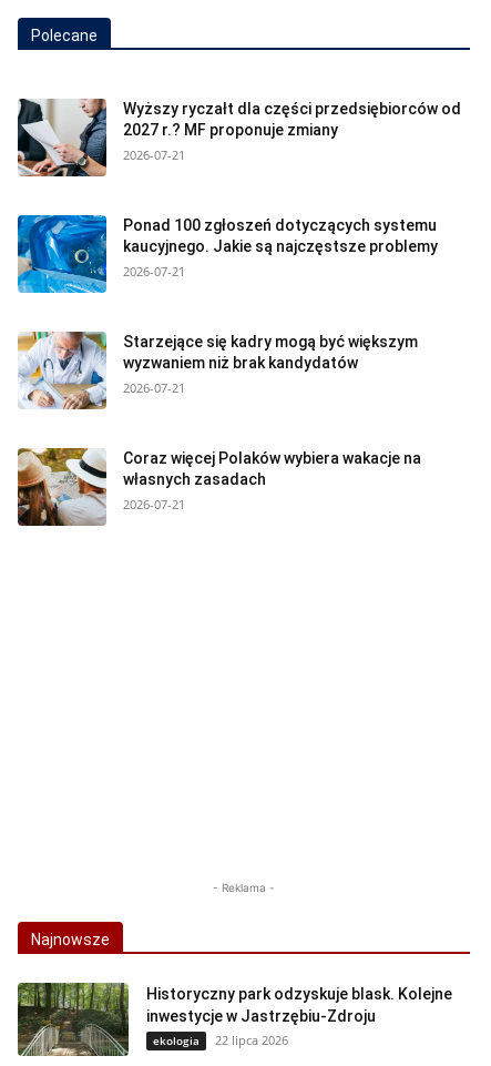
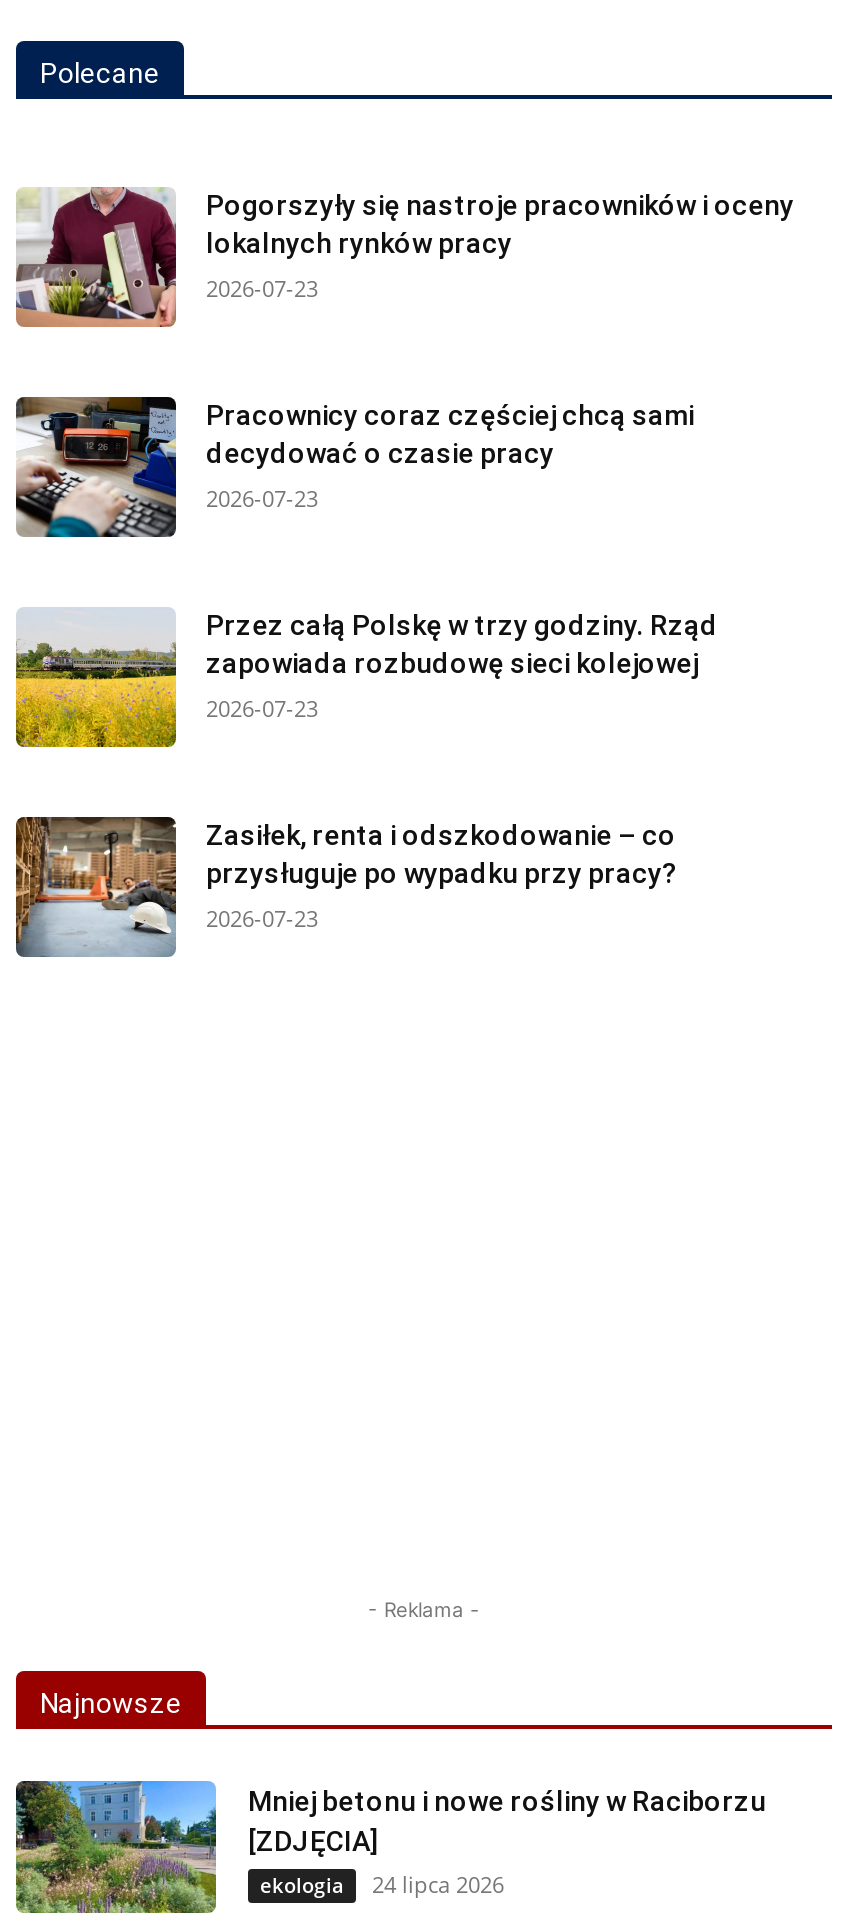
- [image]
- Wyższy ryczałt dla części przedsiębiorców od
- 2027 r.? MF proponuje zmiany
- 2026-07-21
+ [image]
+ Pogorszyły się nastroje pracowników i oceny
+ lokalnych rynków pracy
+ 2026-07-23

- [image]
- Ponad 100 zgłoszeń dotyczących systemu
- kaucyjnego. Jakie są najczęstsze problemy
- 2026-07-21
+ [image]
+ Pracownicy coraz częściej chcą sami
+ decydować o czasie pracy
+ 2026-07-23

- [image]
- Starzejące się kadry mogą być większym
- wyzwaniem niż brak kandydatów
- 2026-07-21
+ [image]
+ Przez całą Polskę w trzy godziny. Rząd
+ zapowiada rozbudowę sieci kolejowej
+ 2026-07-23

- [image]
- Coraz więcej Polaków wybiera wakacje na
- własnych zasadach
- 2026-07-21
+ [image]
+ Zasiłek, renta i odszkodowanie – co
+ przysługuje po wypadku przy pracy?
+ 2026-07-23

- [image]
- Historyczny park odzyskuje blask. Kolejne
- inwestycje w Jastrzębiu-Zdroju
+ [image]
+ Mniej betonu i nowe rośliny w Raciborzu
+ [ZDJĘCIA]

- ekologia 22 lipca 2026
+ ekologia 24 lipca 2026
